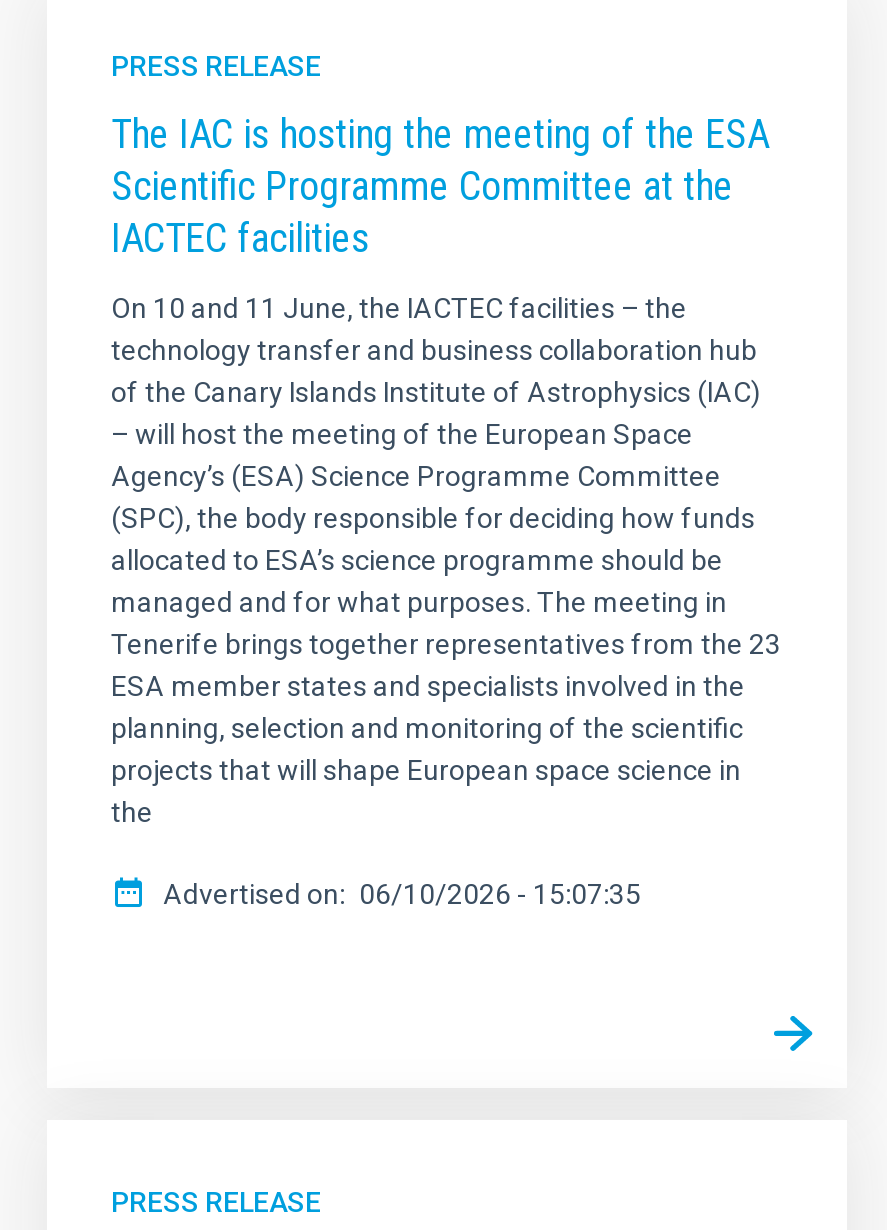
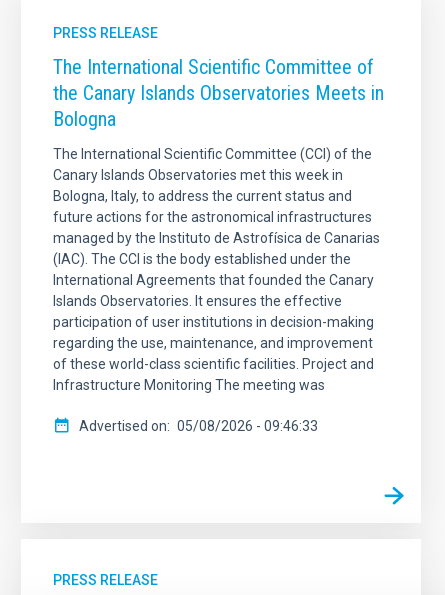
- The IAC is hosting the meeting of the ESA
- Scientific Programme Committee at the
- IACTEC facilities
+ The International Scientific Committee of
+ the Canary Islands Observatories Meets in
+ Bologna

- On 10 and 11 June, the IACTEC facilities – the
- technology transfer and business collaboration hub
- of the Canary Islands Institute of Astrophysics (IAC)
- – will host the meeting of the European Space
- Agency’s (ESA) Science Programme Committee
- (SPC), the body responsible for deciding how funds
- allocated to ESA’s science programme should be
- managed and for what purposes. The meeting in
- Tenerife brings together representatives from the 23
- ESA member states and specialists involved in the
- planning, selection and monitoring of the scientific
- projects that will shape European space science in
- the
+ The International Scientific Committee (CCI) of the
+ Canary Islands Observatories met this week in
+ Bologna, Italy, to address the current status and
+ future actions for the astronomical infrastructures
+ managed by the Instituto de Astrofísica de Canarias
+ (IAC). The CCI is the body established under the
+ International Agreements that founded the Canary
+ Islands Observatories. It ensures the effective
+ participation of user institutions in decision-making
+ regarding the use, maintenance, and improvement
+ of these world-class scientific facilities. Project and
+ Infrastructure Monitoring The meeting was

- Advertised on 06/10/2026 - 15:07:35
+ Advertised on 05/08/2026 - 09:46:33
